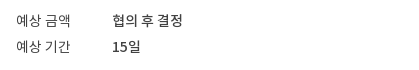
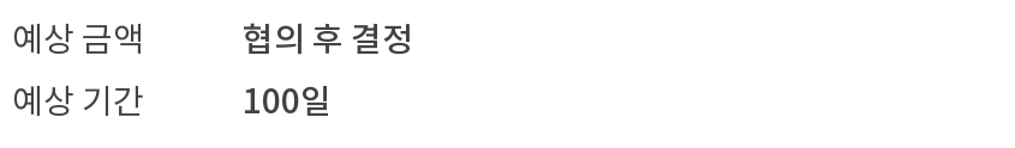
- 15일
+ 100일
